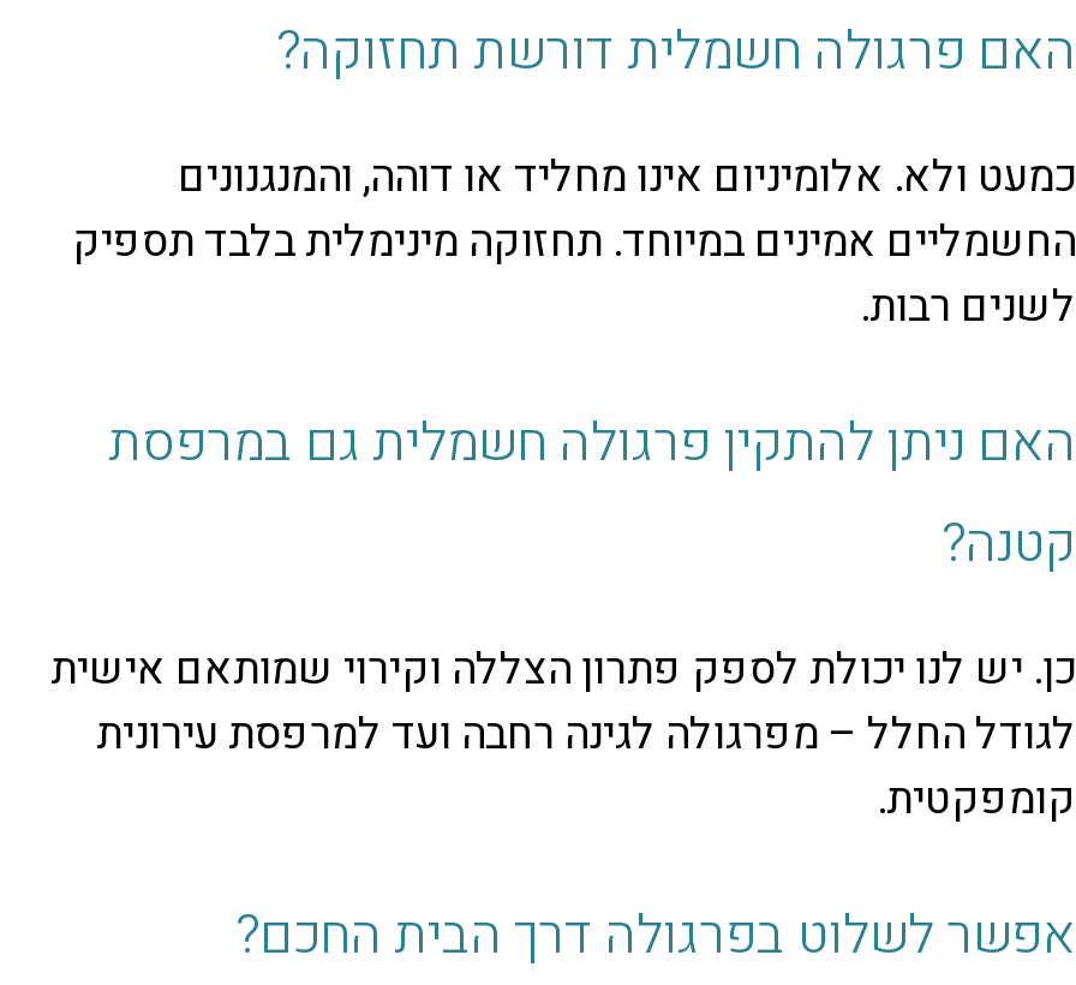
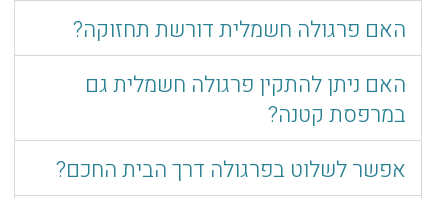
- כמעט ולא. אלומיניום אינו מחליד או דוהה, והמנגנונים
- החשמליים אמינים במיוחד. תחזוקה מינימלית בלבד תספיק
- לשנים רבות.
- האם ניתן להתקין פרגולה חשמלית גם במרפסת
- קטנה?
- כן. יש לנו יכולת לספק פתרון הצללה וקירוי שמותאם אישית
- לגודל החלל – מפרגולה לגינה רחבה ועד למרפסת עירונית
- קומפקטית.
+ האם ניתן להתקין פרגולה חשמלית גם
+ במרפסת קטנה?
